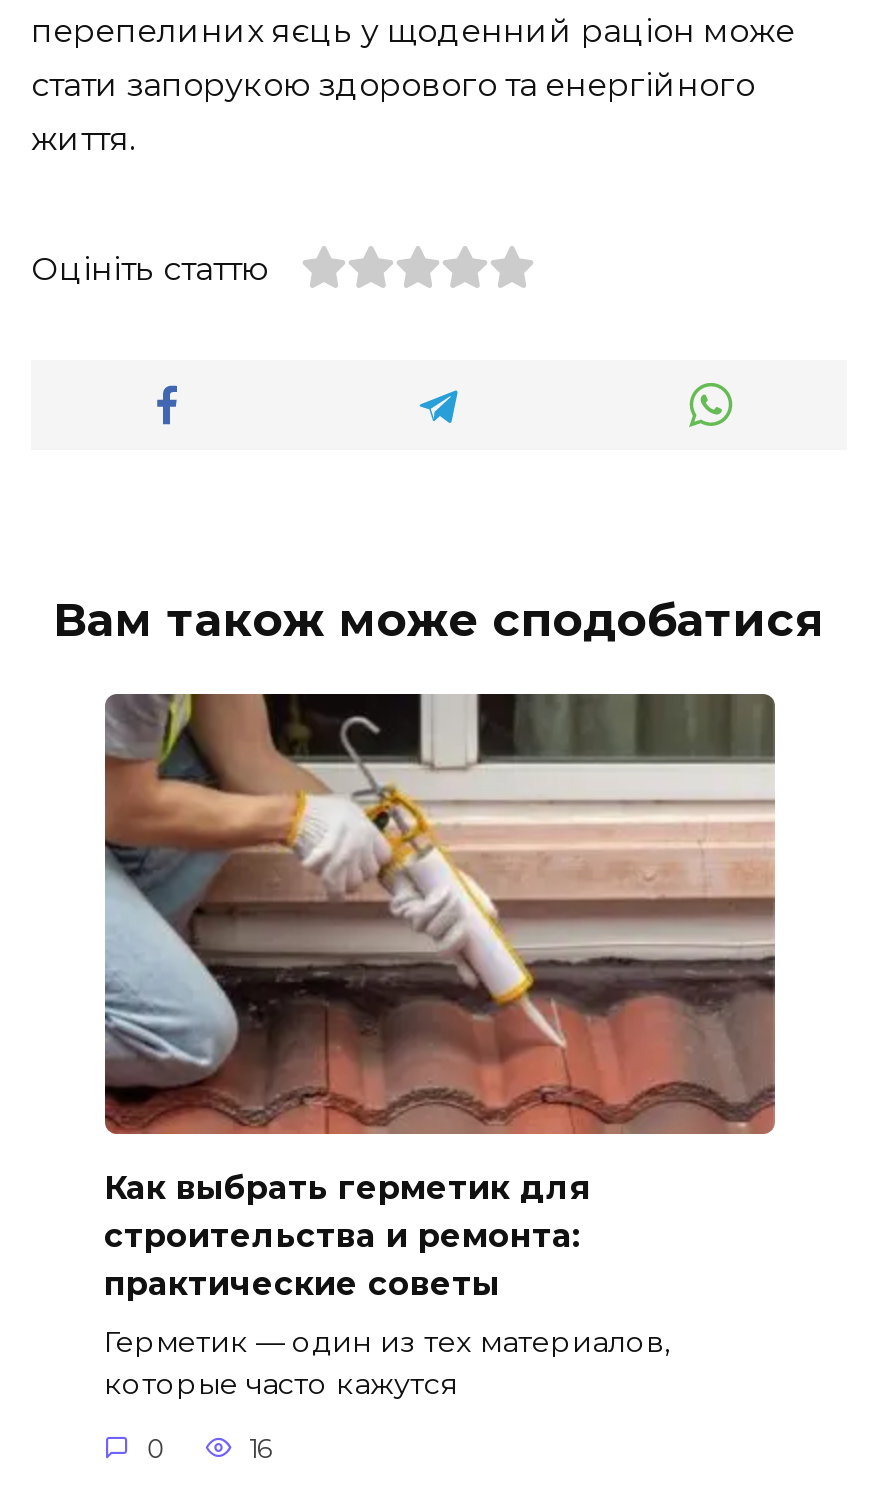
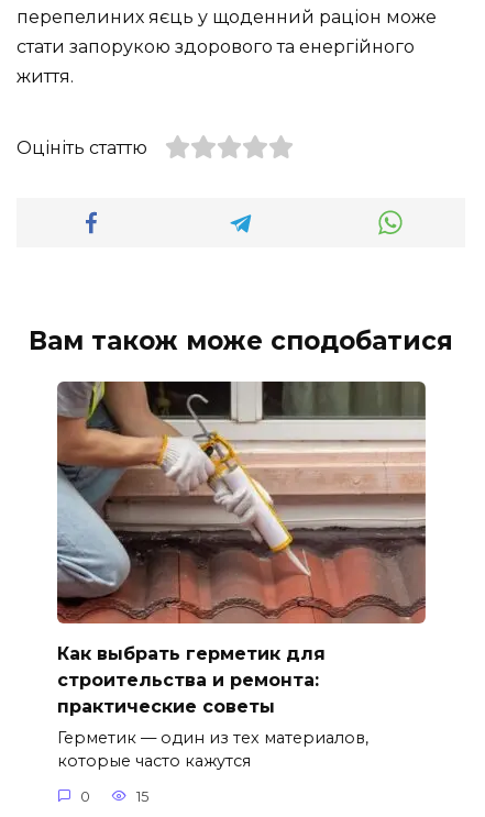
- 16
+ 15
